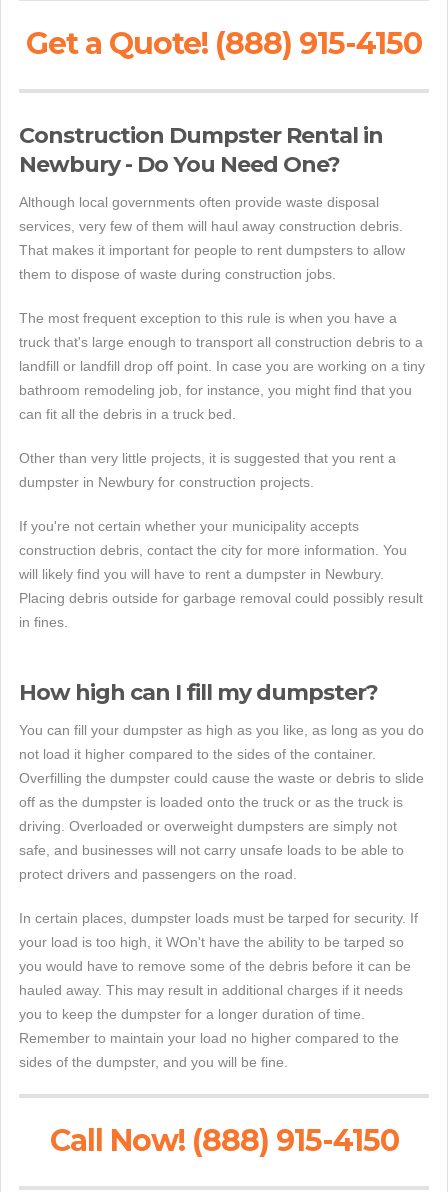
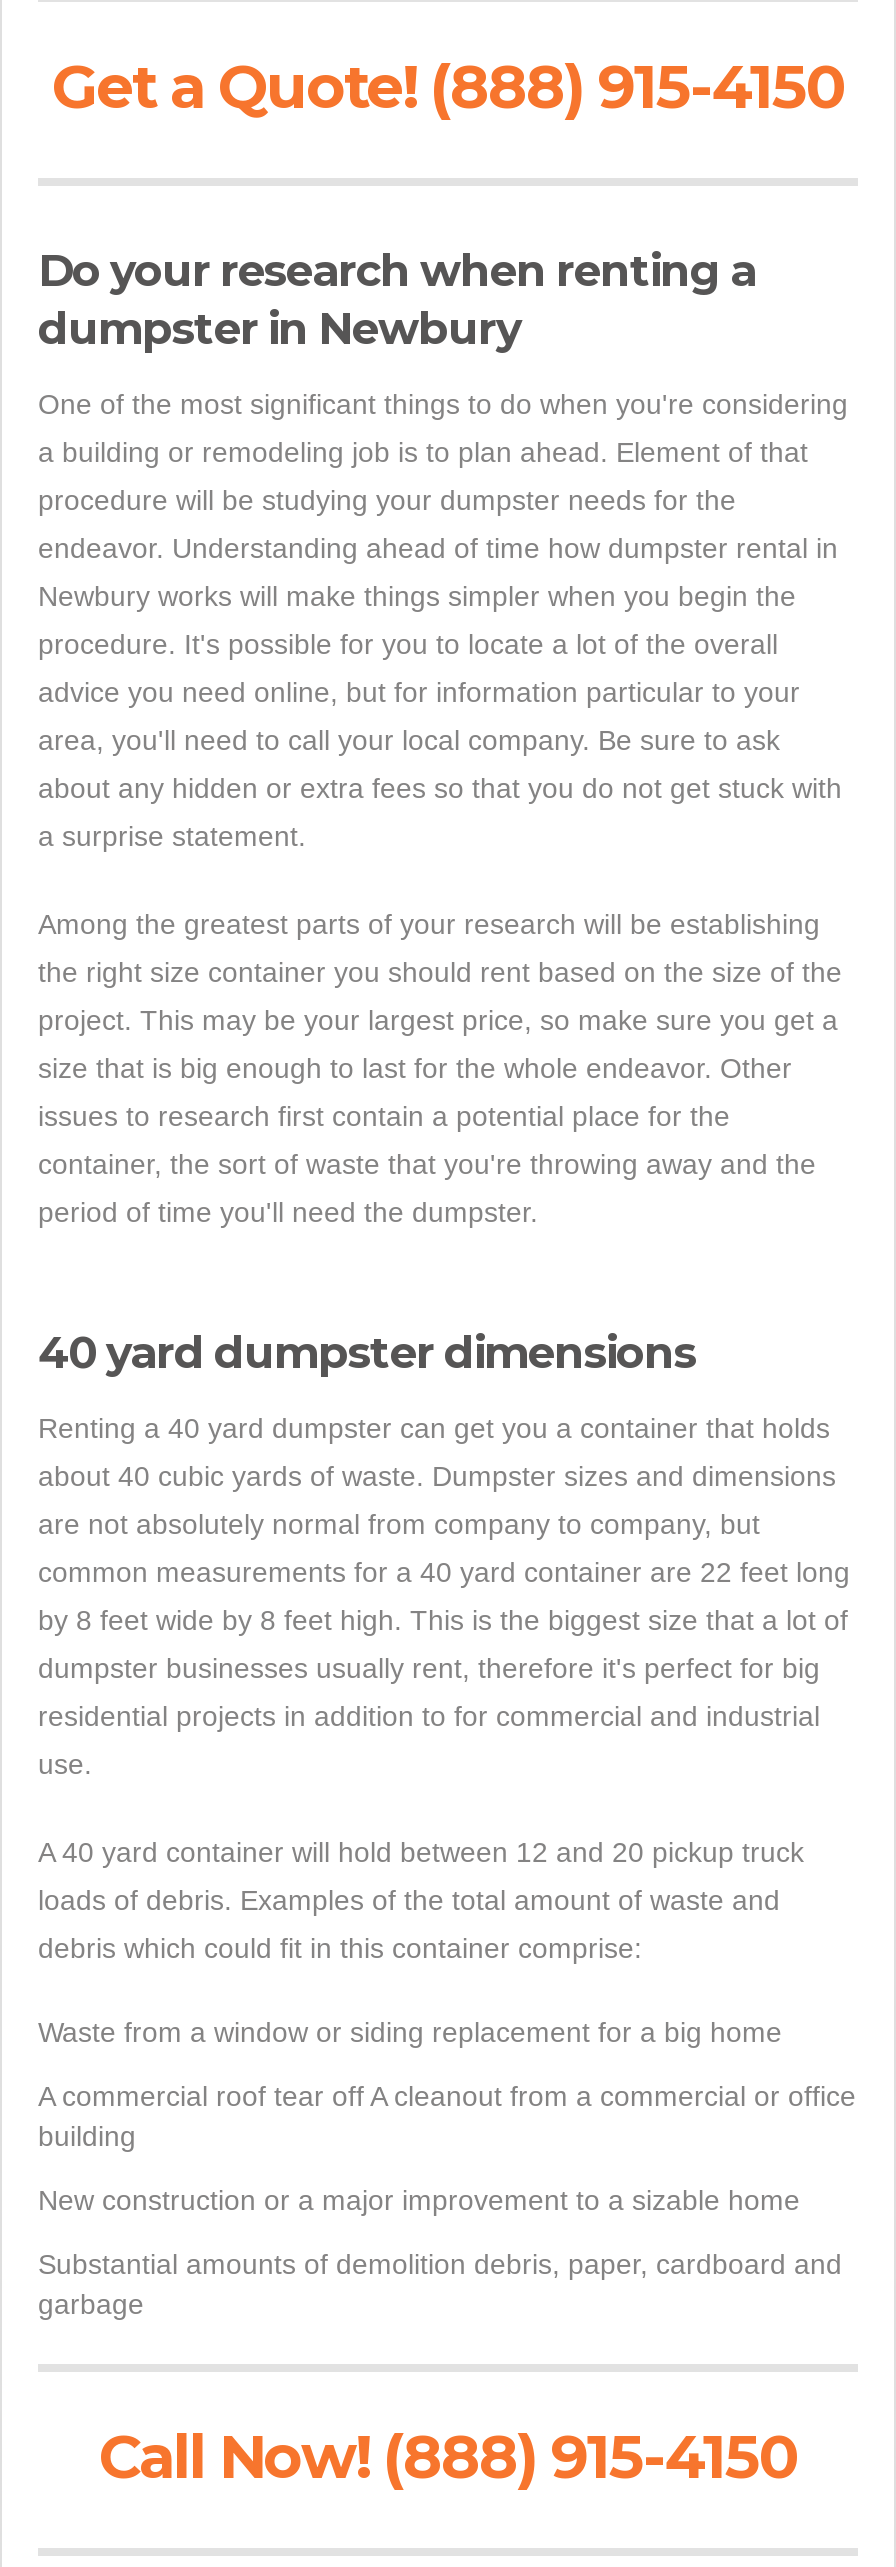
- Construction Dumpster Rental in
- Newbury - Do You Need One?
- Although local governments often provide waste disposal
- services, very few of them will haul away construction debris.
- That makes it important for people to rent dumpsters to allow
- them to dispose of waste during construction jobs.
- The most frequent exception to this rule is when you have a
- truck that's large enough to transport all construction debris to a
- landfill or landfill drop off point. In case you are working on a tiny
- bathroom remodeling job, for instance, you might find that you
- can fit all the debris in a truck bed.
- Other than very little projects, it is suggested that you rent a
- dumpster in Newbury for construction projects.
- If you're not certain whether your municipality accepts
- construction debris, contact the city for more information. You
- will likely find you will have to rent a dumpster in Newbury.
- Placing debris outside for garbage removal could possibly result
- in fines.
- How high can I fill my dumpster?
- You can fill your dumpster as high as you like, as long as you do
- not load it higher compared to the sides of the container.
- Overfilling the dumpster could cause the waste or debris to slide
- off as the dumpster is loaded onto the truck or as the truck is
- driving. Overloaded or overweight dumpsters are simply not
- safe, and businesses will not carry unsafe loads to be able to
- protect drivers and passengers on the road.
- In certain places, dumpster loads must be tarped for security. If
- your load is too high, it WOn't have the ability to be tarped so
- you would have to remove some of the debris before it can be
- hauled away. This may result in additional charges if it needs
- you to keep the dumpster for a longer duration of time.
- Remember to maintain your load no higher compared to the
- sides of the dumpster, and you will be fine.
+ Do your research when renting a
+ dumpster in Newbury
+ One of the most significant things to do when you're considering
+ a building or remodeling job is to plan ahead. Element of that
+ procedure will be studying your dumpster needs for the
+ endeavor. Understanding ahead of time how dumpster rental in
+ Newbury works will make things simpler when you begin the
+ procedure. It's possible for you to locate a lot of the overall
+ advice you need online, but for information particular to your
+ area, you'll need to call your local company. Be sure to ask
+ about any hidden or extra fees so that you do not get stuck with
+ a surprise statement.
+ Among the greatest parts of your research will be establishing
+ the right size container you should rent based on the size of the
+ project. This may be your largest price, so make sure you get a
+ size that is big enough to last for the whole endeavor. Other
+ issues to research first contain a potential place for the
+ container, the sort of waste that you're throwing away and the
+ period of time you'll need the dumpster.
+ 40 yard dumpster dimensions
+ Renting a 40 yard dumpster can get you a container that holds
+ about 40 cubic yards of waste. Dumpster sizes and dimensions
+ are not absolutely normal from company to company, but
+ common measurements for a 40 yard container are 22 feet long
+ by 8 feet wide by 8 feet high. This is the biggest size that a lot of
+ dumpster businesses usually rent, therefore it's perfect for big
+ residential projects in addition to for commercial and industrial
+ use.
+ A 40 yard container will hold between 12 and 20 pickup truck
+ loads of debris. Examples of the total amount of waste and
+ debris which could fit in this container comprise:
+ Waste from a window or siding replacement for a big home
+ A commercial roof tear off A cleanout from a commercial or office
+ building
+ New construction or a major improvement to a sizable home
+ Substantial amounts of demolition debris, paper, cardboard and
+ garbage
